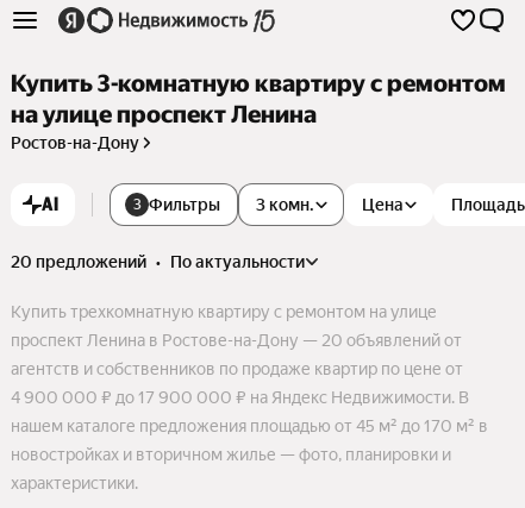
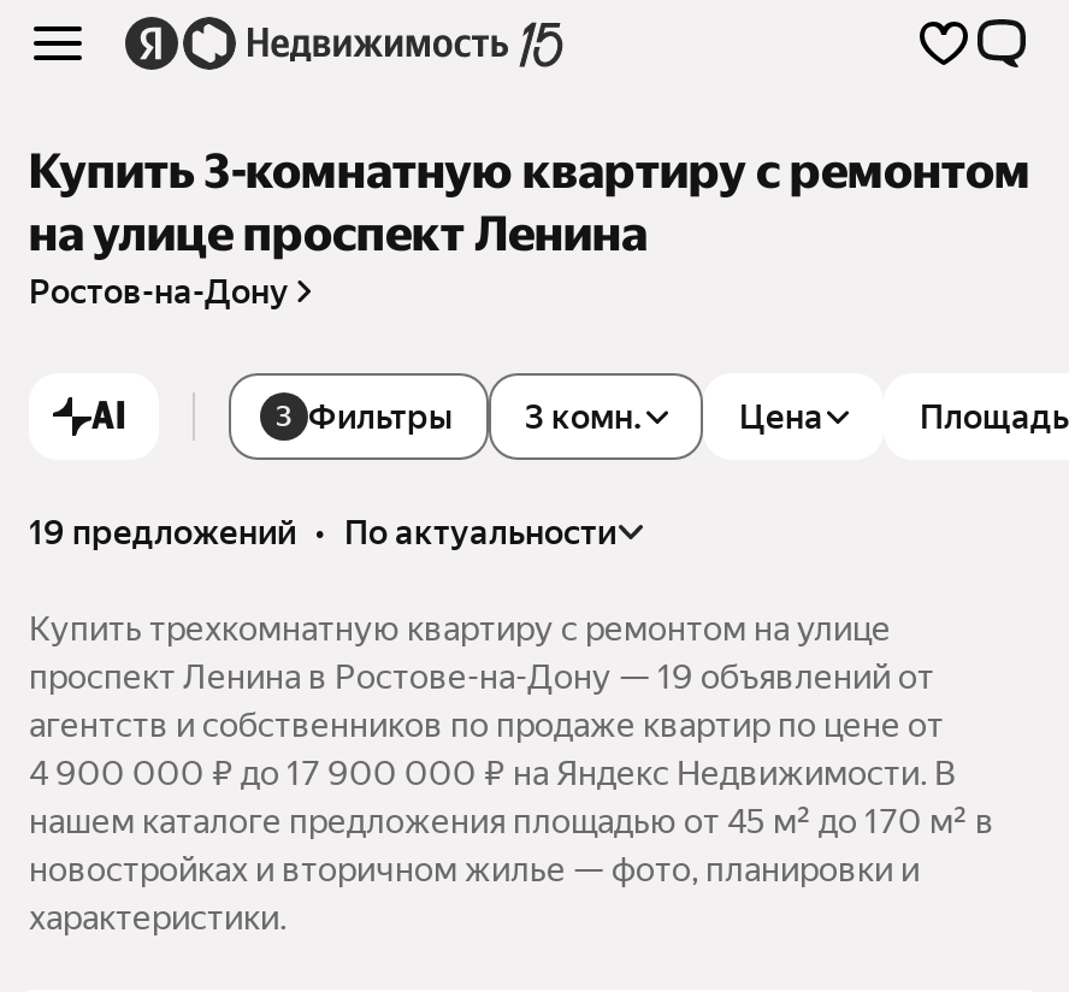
- 20 предложений • по актуальности
+ 19 предложений • по актуальности

- проспект Ленина в Ростове-на-Дону — 20 объявлений от
+ проспект Ленина в Ростове-на-Дону — 19 объявлений от
